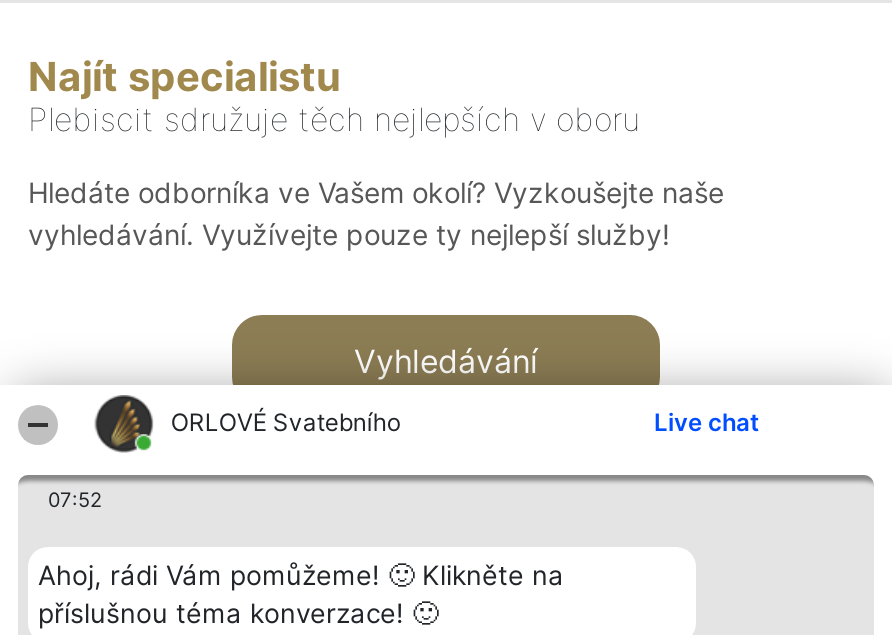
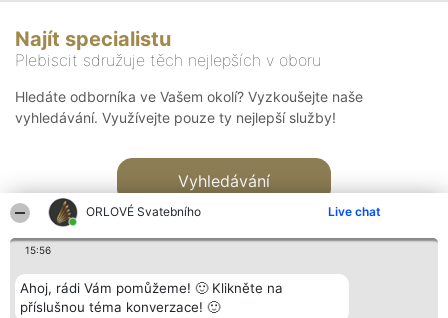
- 07:52
+ 15:56
